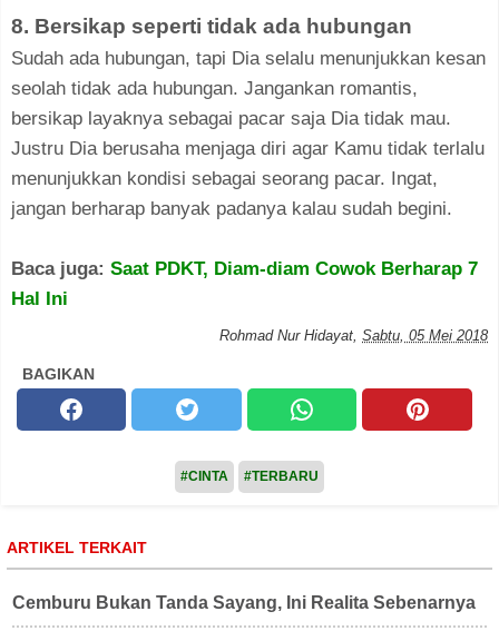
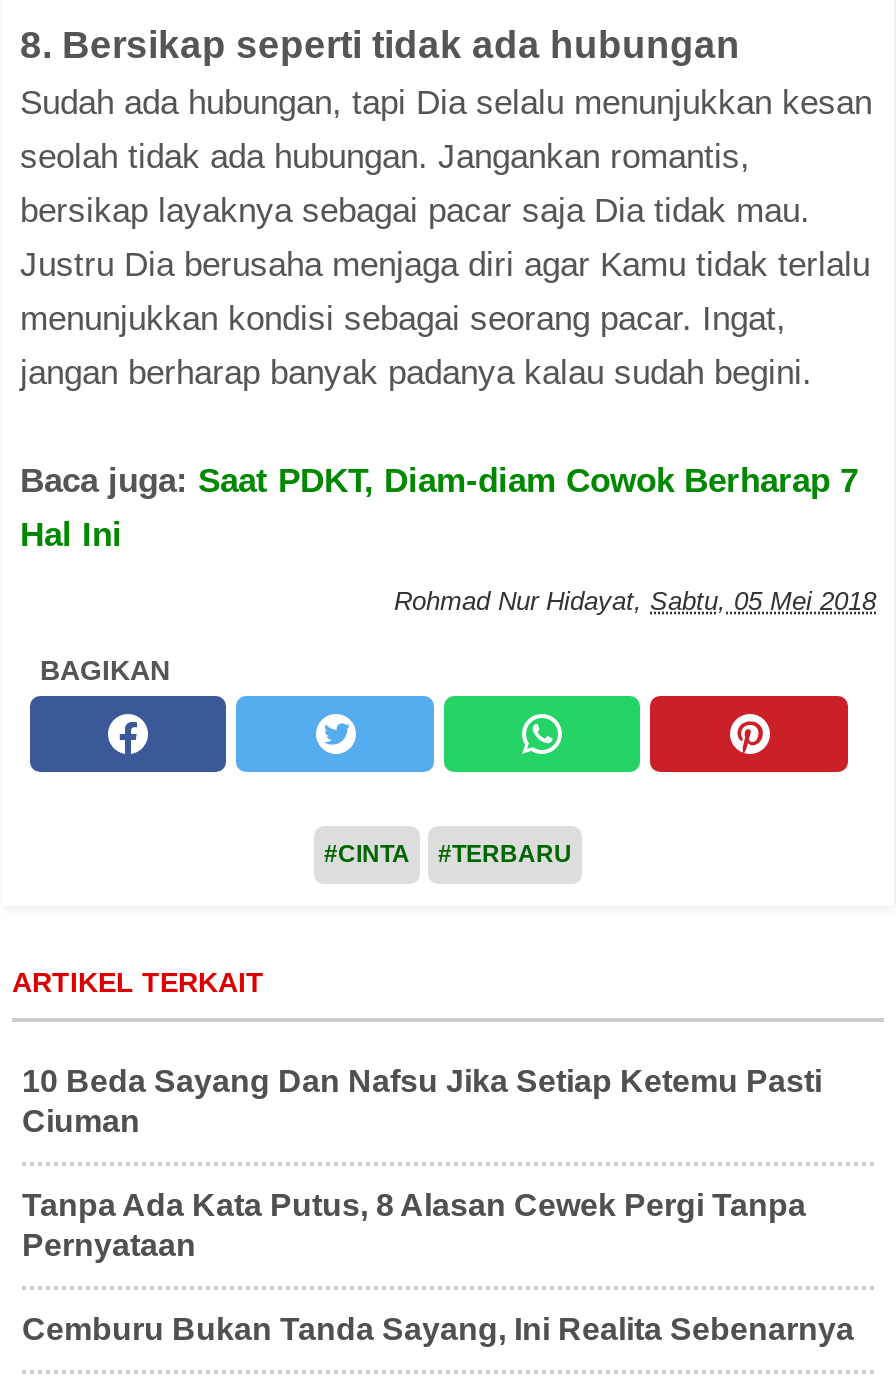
+ 10 Beda Sayang Dan Nafsu Jika Setiap Ketemu Pasti
+ Ciuman
+ Tanpa Ada Kata Putus, 8 Alasan Cewek Pergi Tanpa
+ Pernyataan
